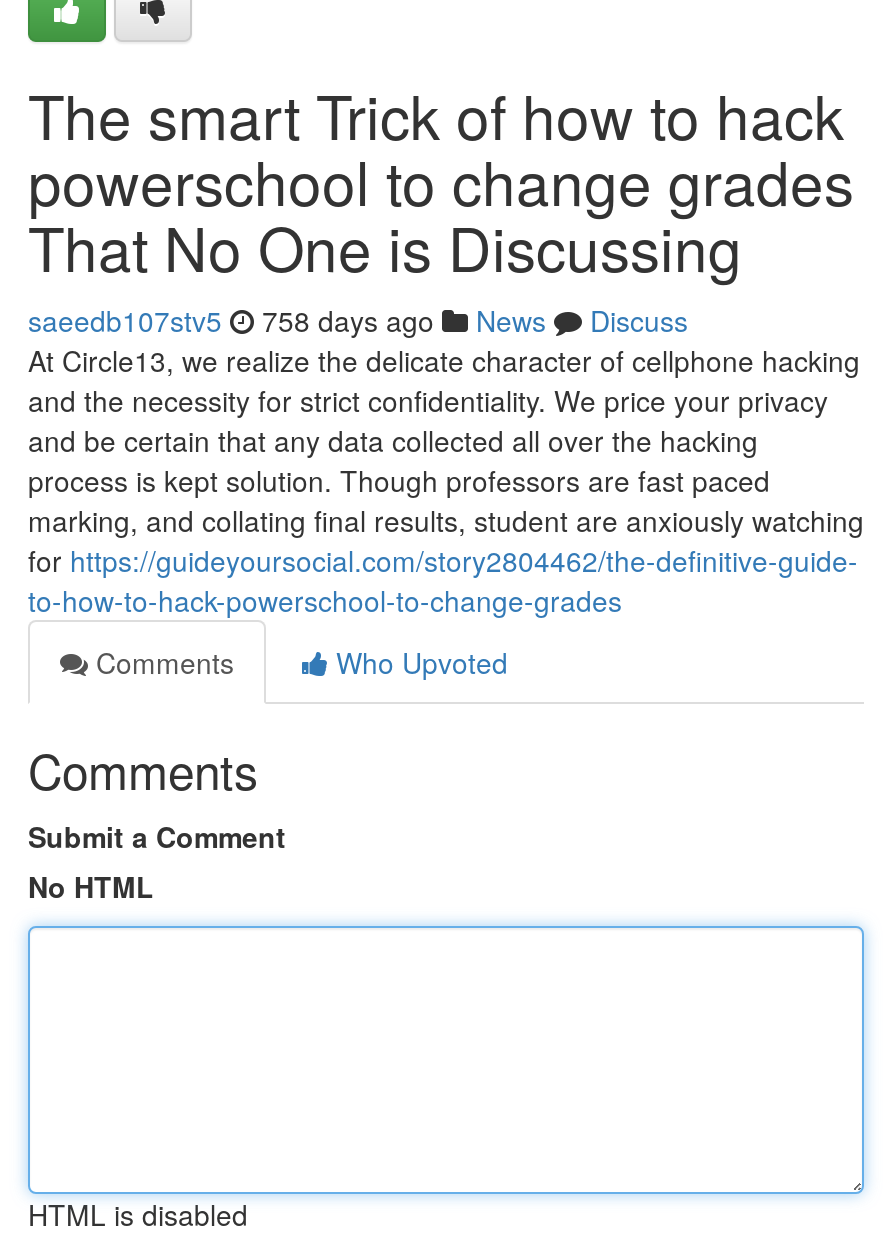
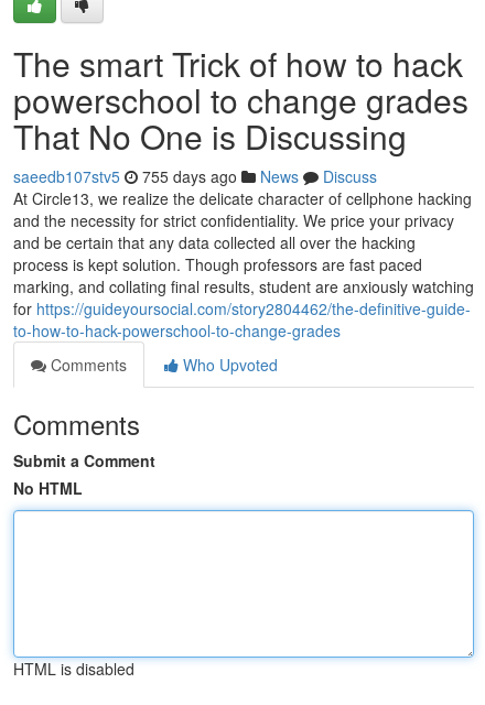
- saeedb107stv5 758 days ago News Discuss
+ saeedb107stv5 755 days ago News Discuss
